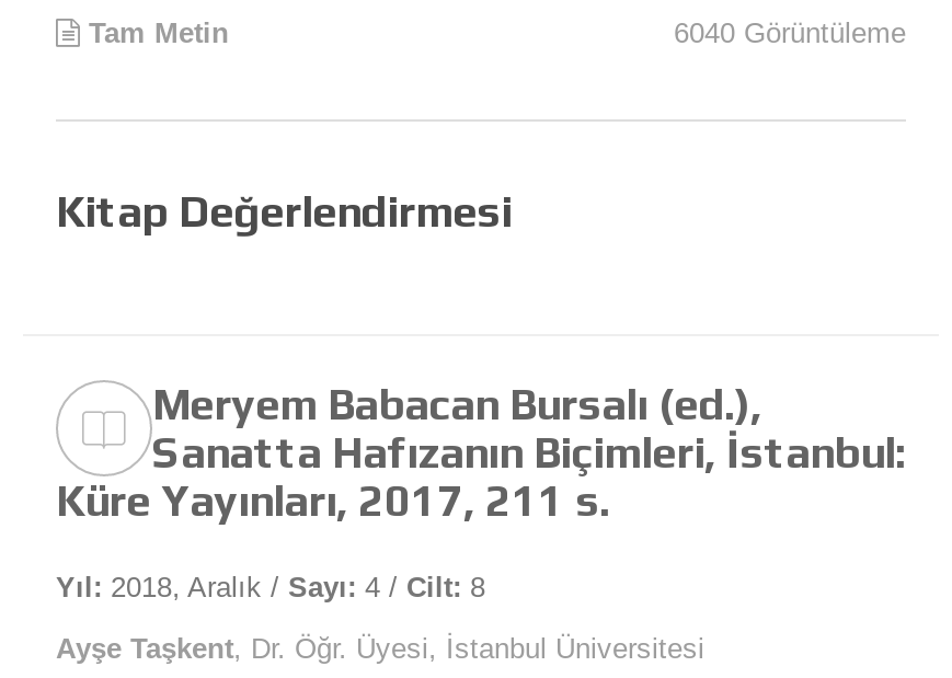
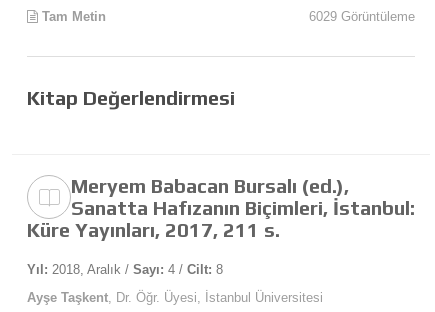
- 6040 Görüntüleme
+ 6029 Görüntüleme
